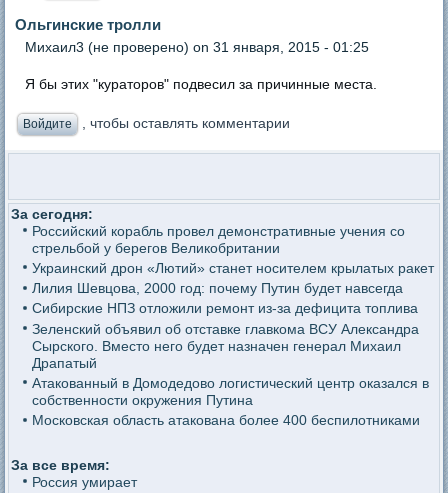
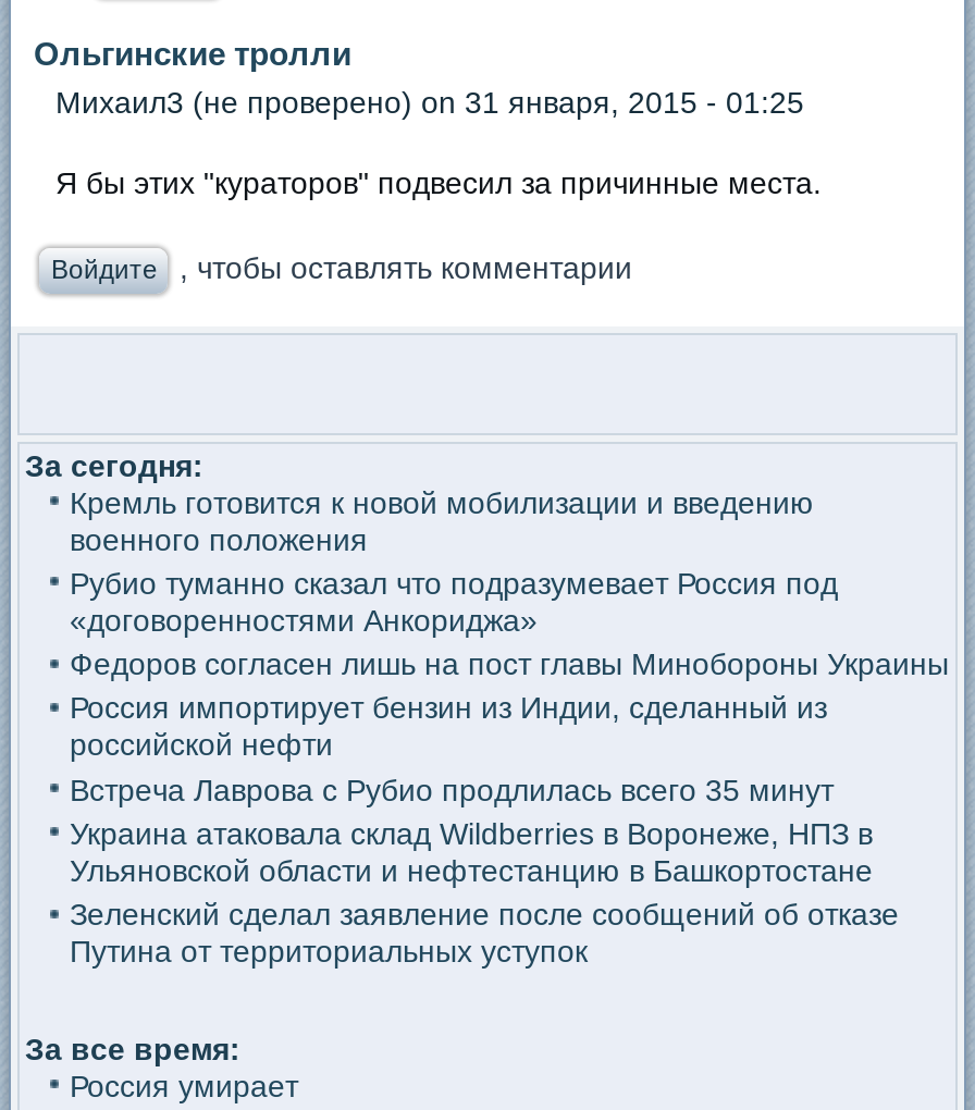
- Российский корабль провел демонстративные учения со
- стрельбой у берегов Великобритании
- Украинский дрон «Лютий» станет носителем крылатых ракет
- Лилия Шевцова, 2000 год: почему Путин будет навсегда
- Сибирские НПЗ отложили ремонт из-за дефицита топлива
- Зеленский объявил об отставке главкома ВСУ Александра
- Сырского. Вместо него будет назначен генерал Михаил
- Драпатый
- Атакованный в Домодедово логистический центр оказался в
- собственности окружения Путина
- Московская область атакована более 400 беспилотниками
+ Кремль готовится к новой мобилизации и введению
+ военного положения
+ Рубио туманно сказал что подразумевает Россия под
+ «договоренностями Анкориджа»
+ Федоров согласен лишь на пост главы Минобороны Украины
+ Россия импортирует бензин из Индии, сделанный из
+ российской нефти
+ Встреча Лаврова с Рубио продлилась всего 35 минут
+ Украина атаковала склад Wildberries в Воронеже, НПЗ в
+ Ульяновской области и нефтестанцию в Башкортостане
+ Зеленский сделал заявление после сообщений об отказе
+ Путина от территориальных уступок
